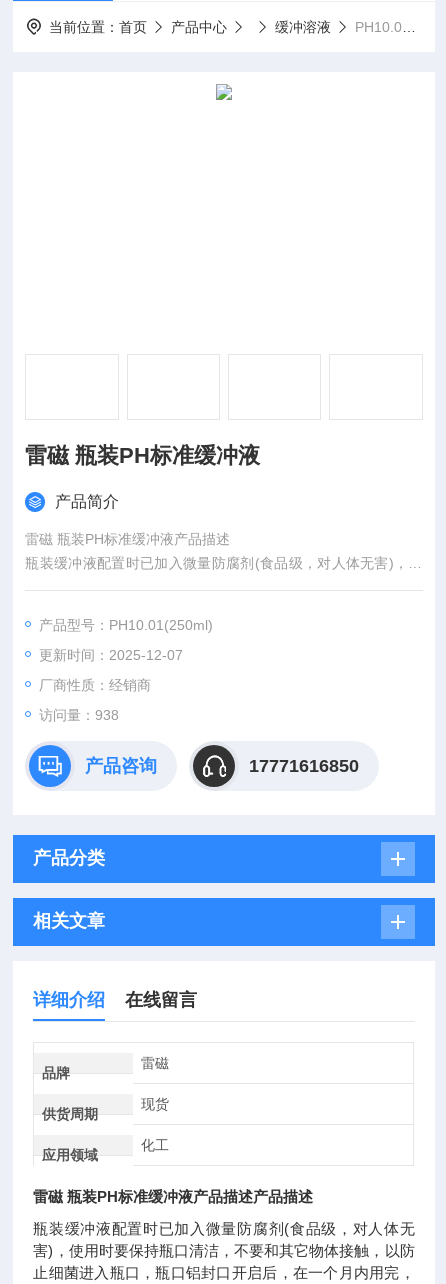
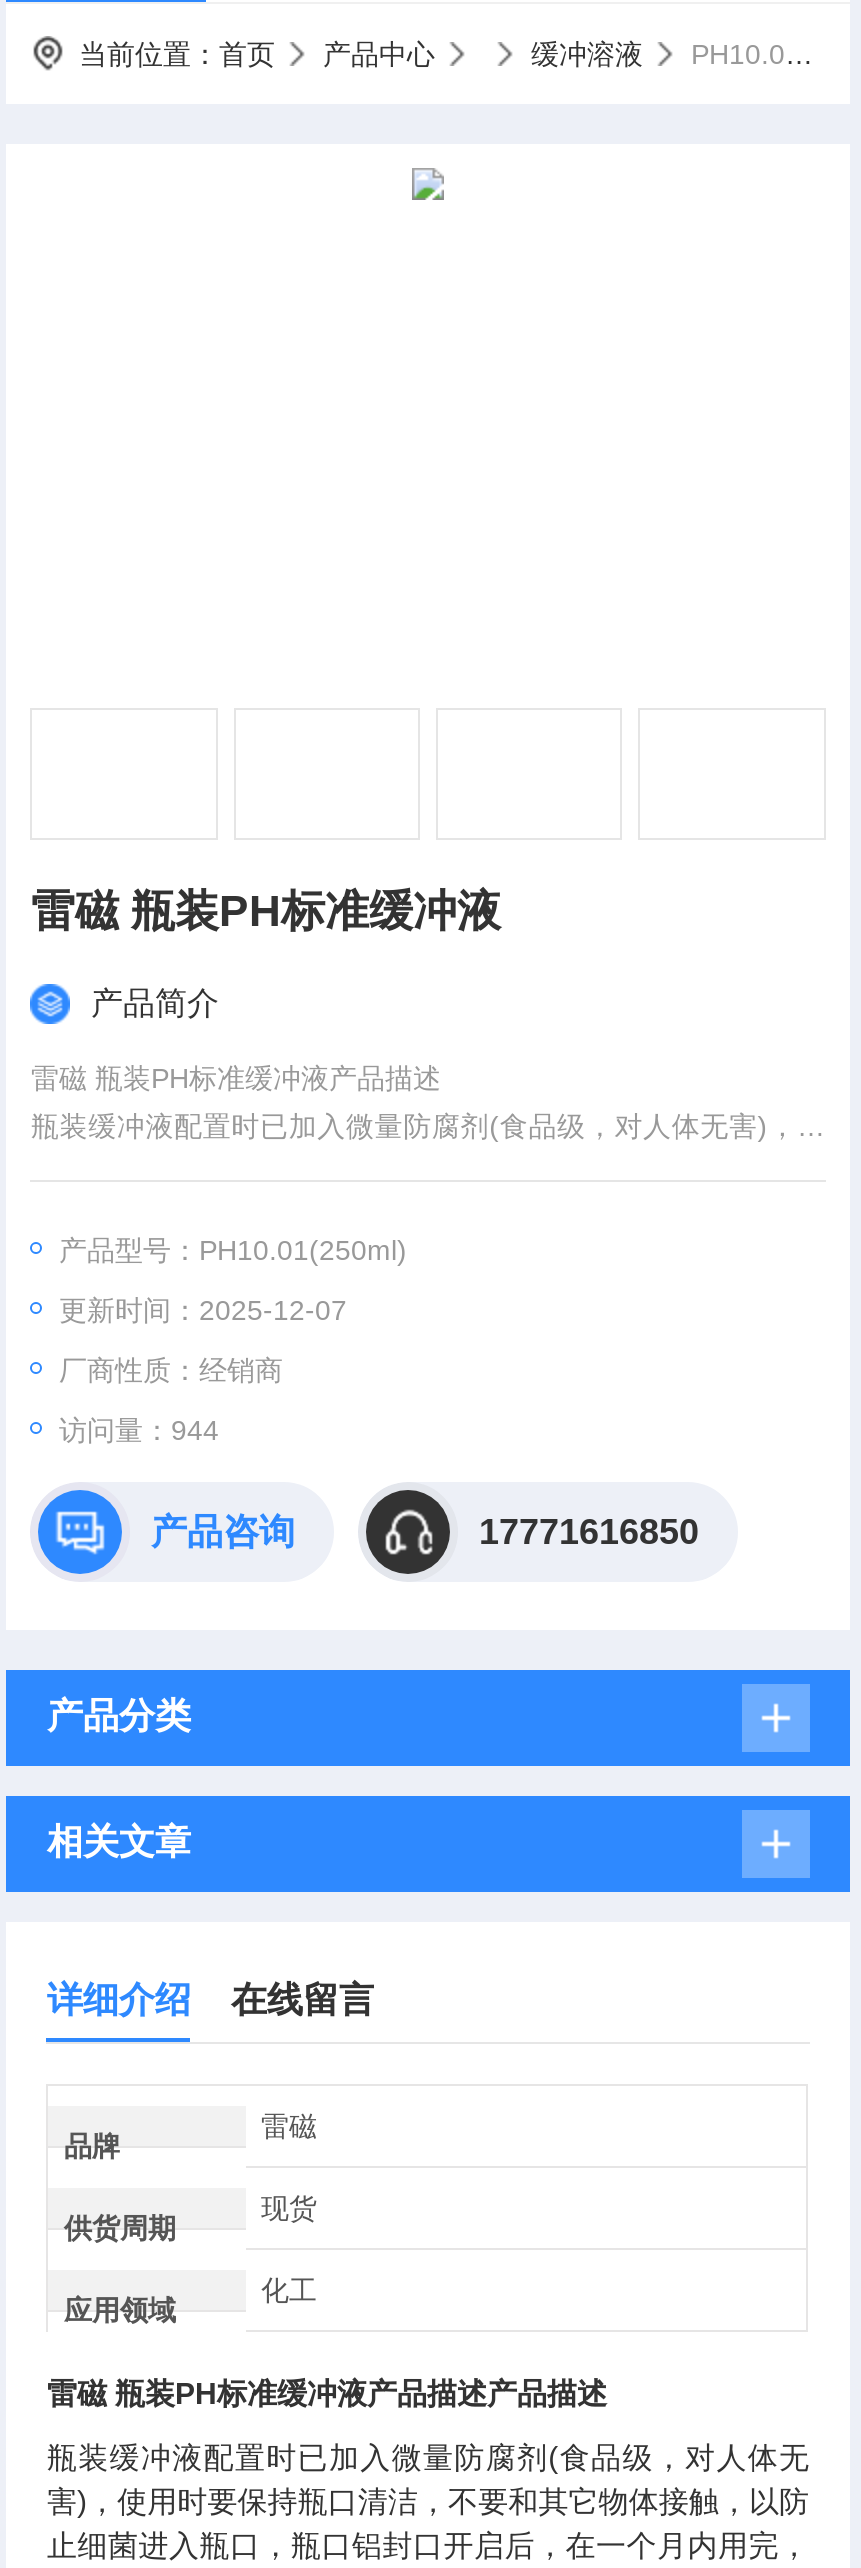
- 访问量：938
+ 访问量：944
